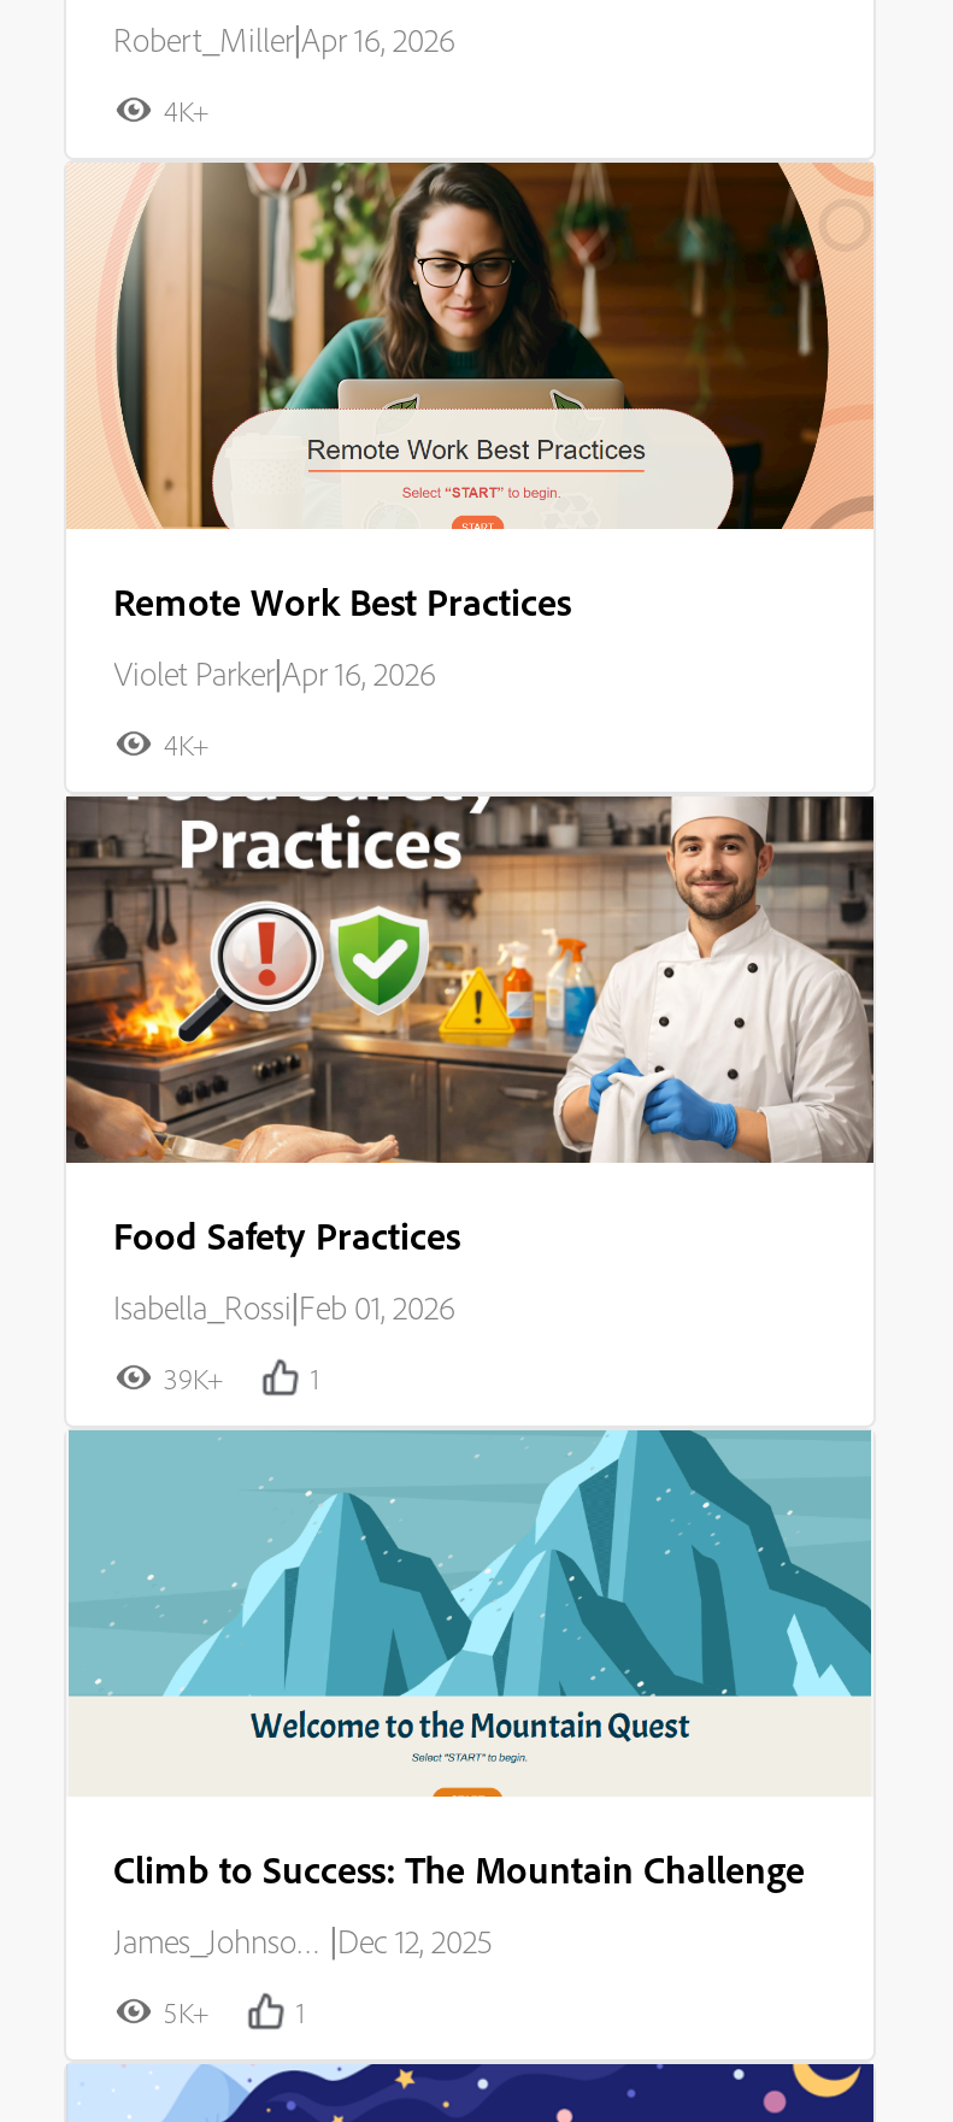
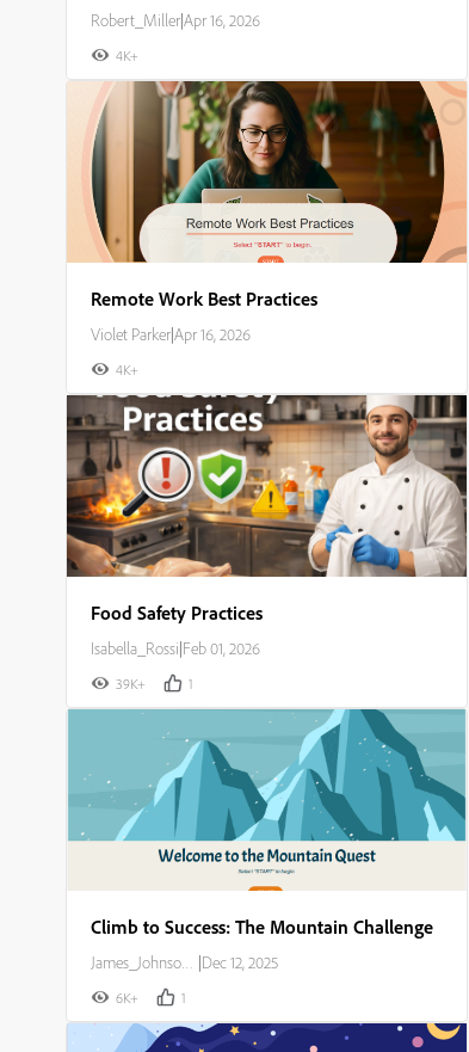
- 5K+
+ 6K+
